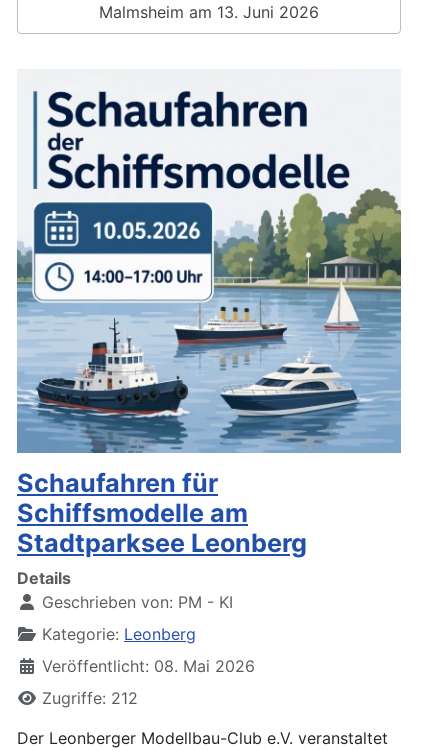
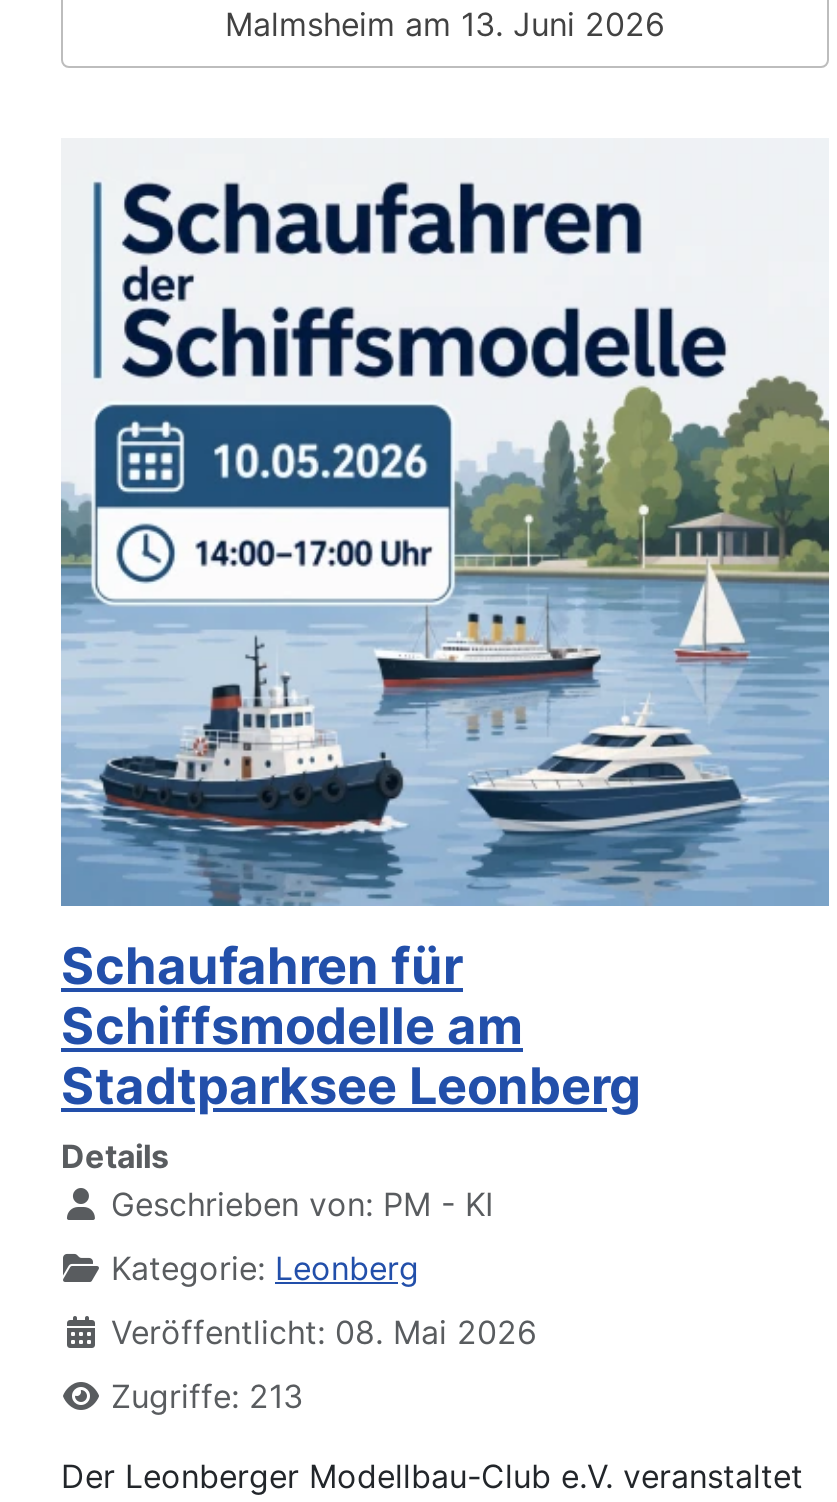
- Zugriffe: 212
+ Zugriffe: 213
